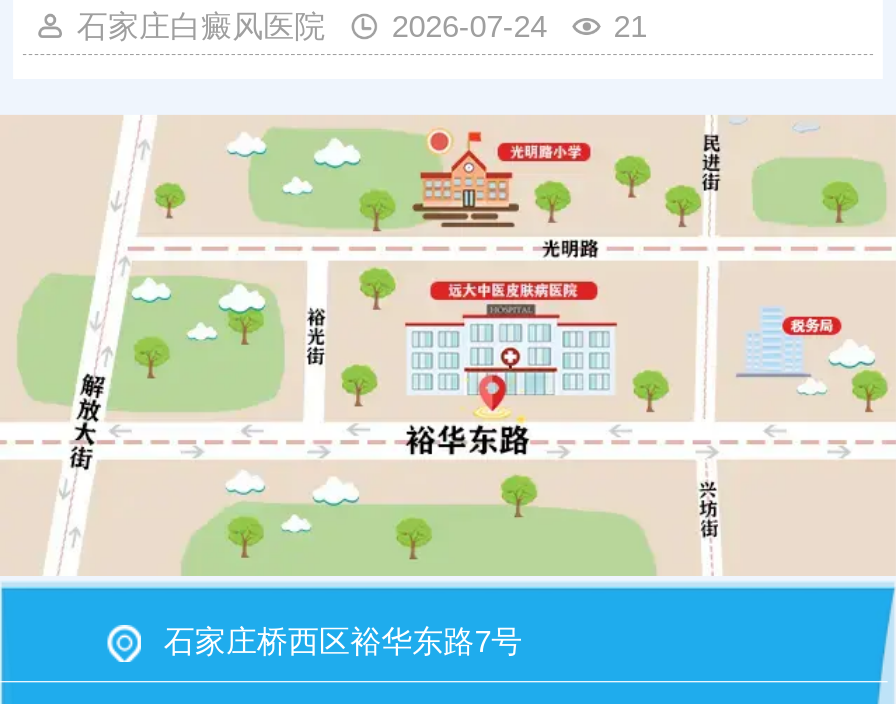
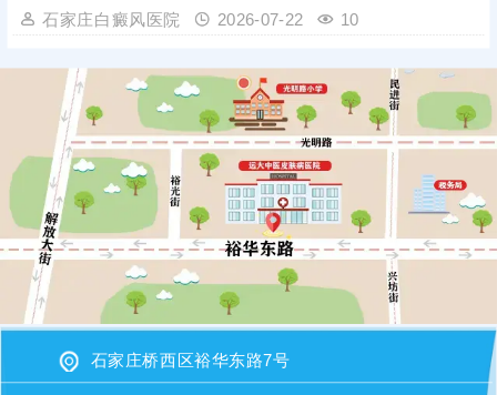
- 2026-07-24
+ 2026-07-22

- 21
+ 10
